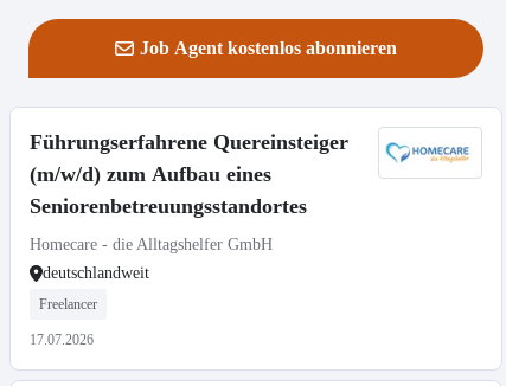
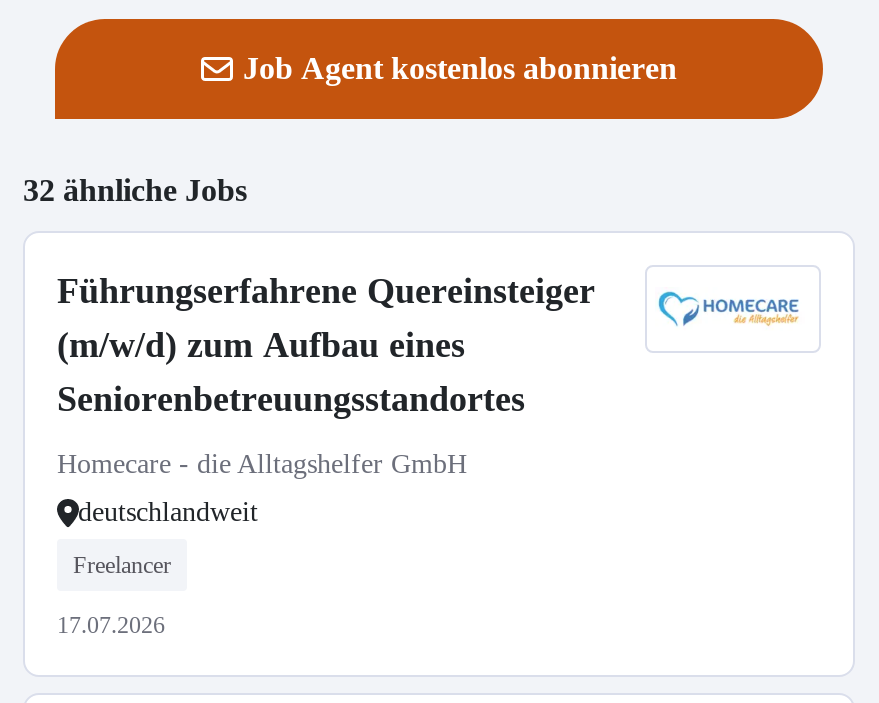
+ 32 ähnliche Jobs
